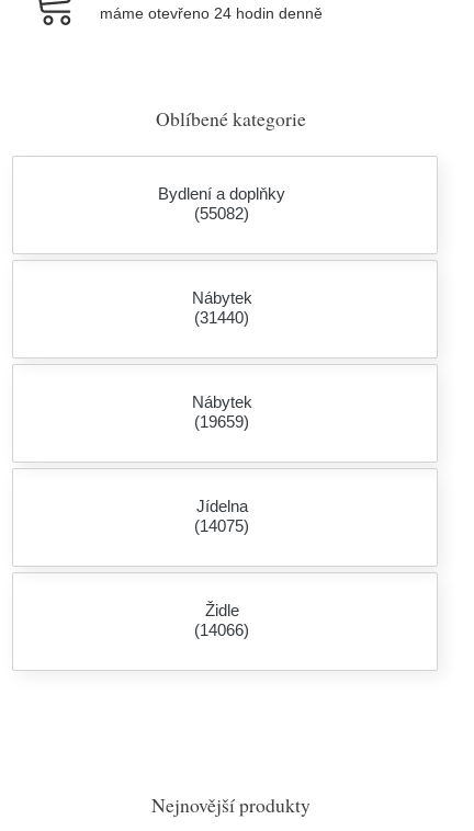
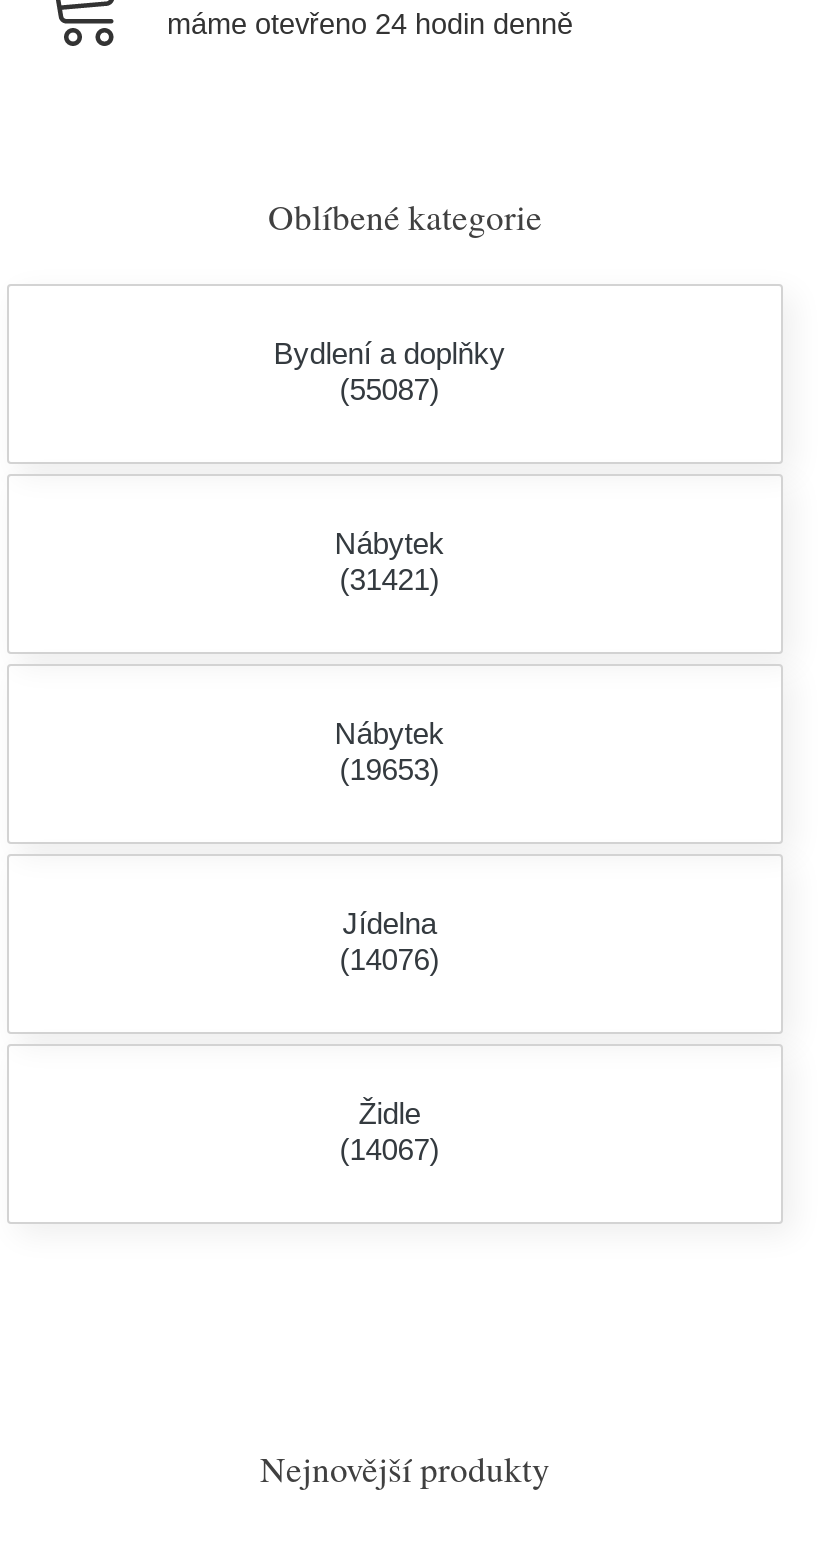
- (55082)
+ (55087)

- (31440)
+ (31421)

- (19659)
+ (19653)

- (14075)
+ (14076)

- (14066)
+ (14067)
